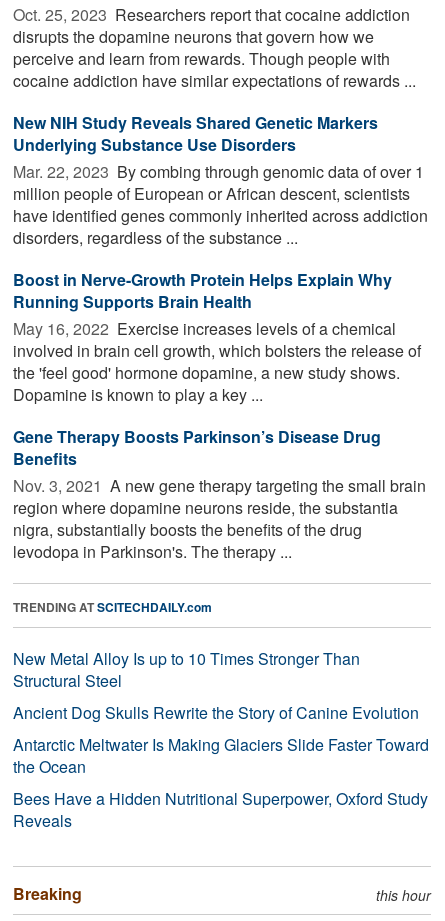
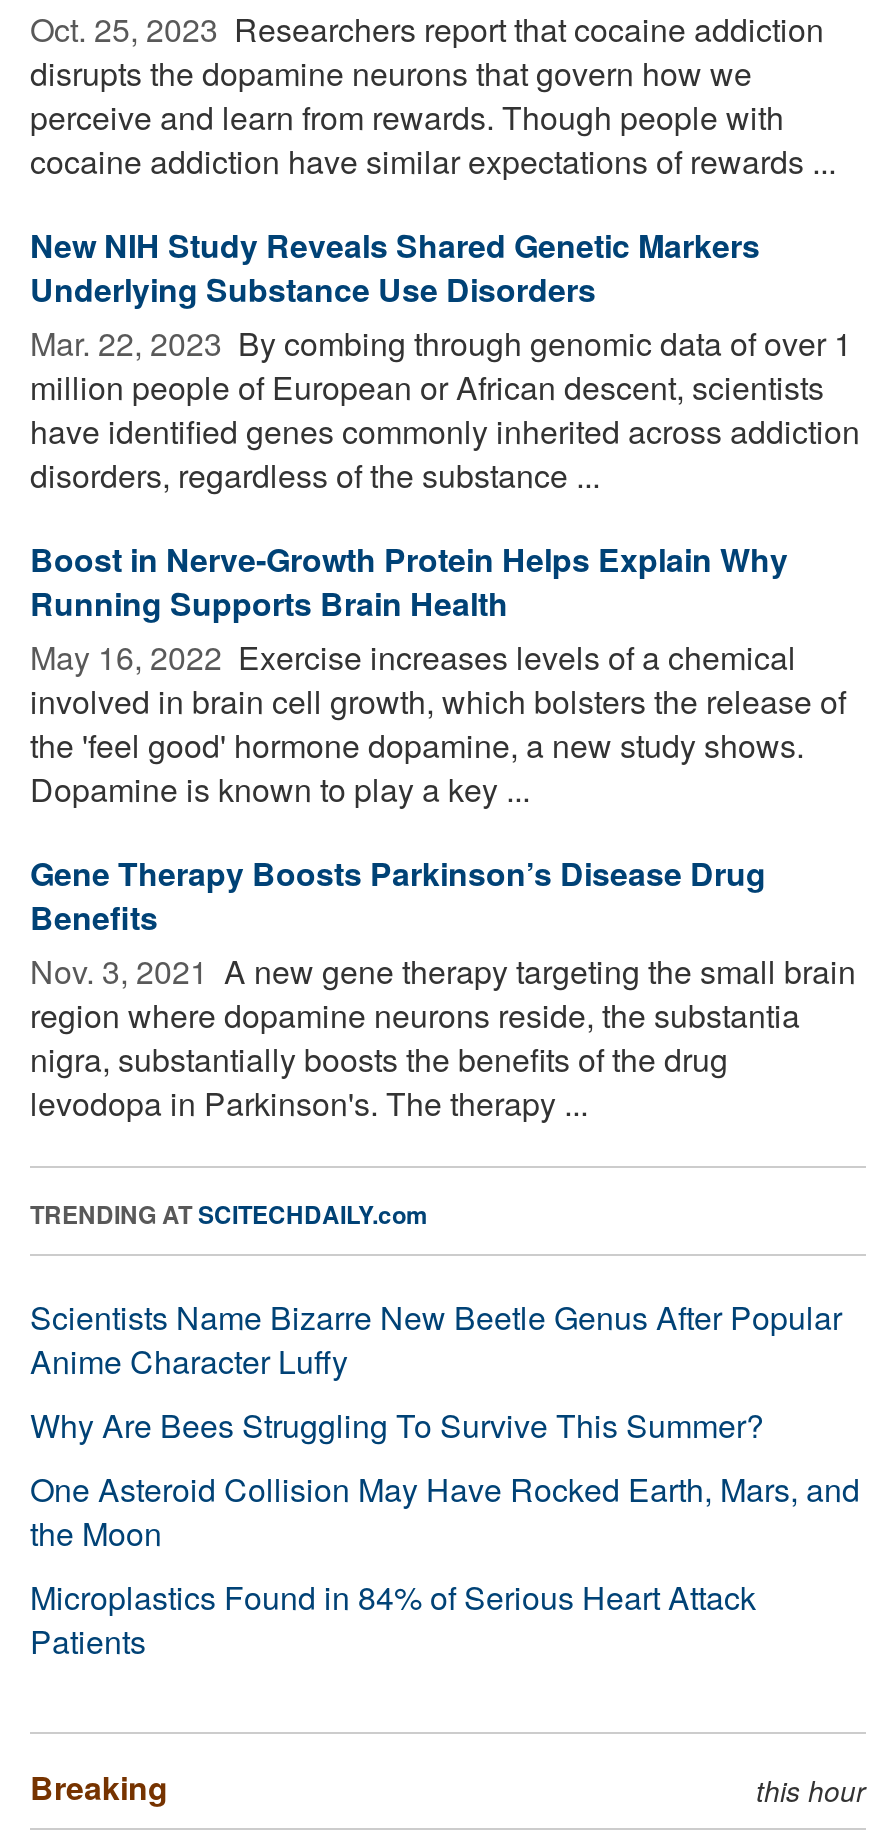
- New Metal Alloy Is up to 10 Times Stronger Than
- Structural Steel
- Ancient Dog Skulls Rewrite the Story of Canine Evolution
- Antarctic Meltwater Is Making Glaciers Slide Faster Toward
- the Ocean
- Bees Have a Hidden Nutritional Superpower, Oxford Study
- Reveals
+ Scientists Name Bizarre New Beetle Genus After Popular
+ Anime Character Luffy
+ Why Are Bees Struggling To Survive This Summer?
+ One Asteroid Collision May Have Rocked Earth, Mars, and
+ the Moon
+ Microplastics Found in 84% of Serious Heart Attack
+ Patients
